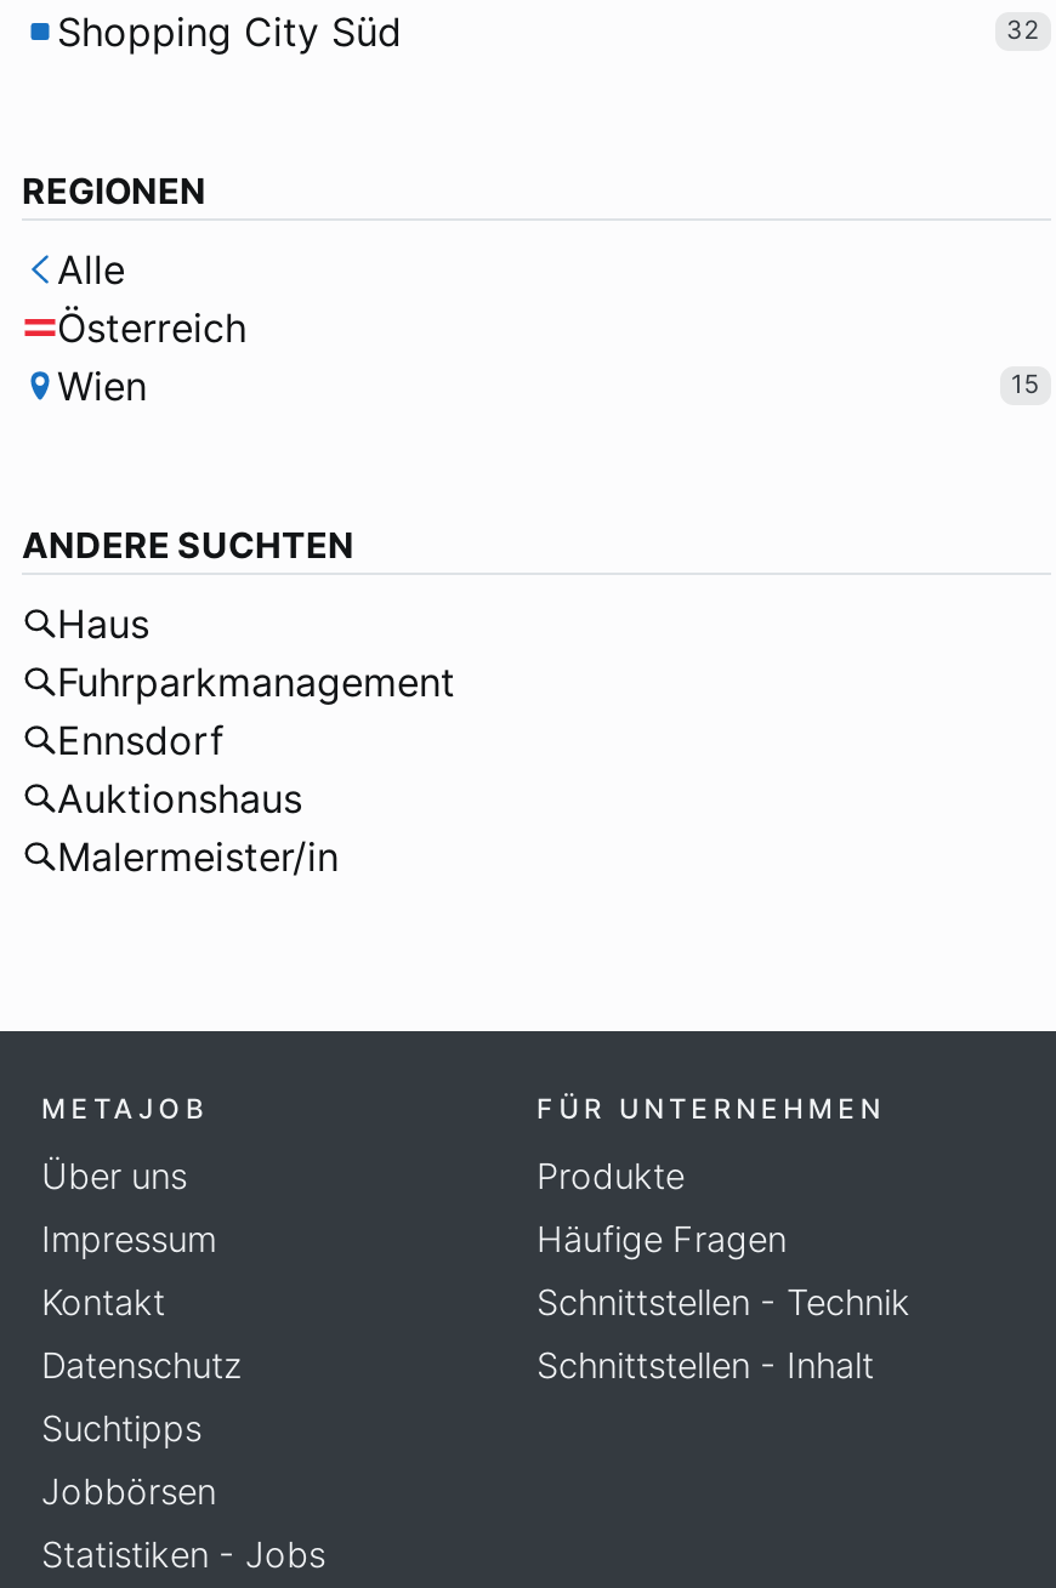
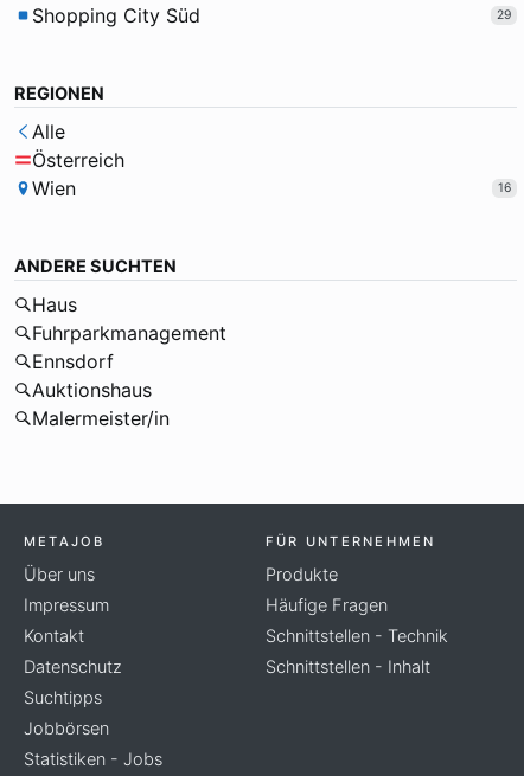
- 32
+ 29

- 15
+ 16
